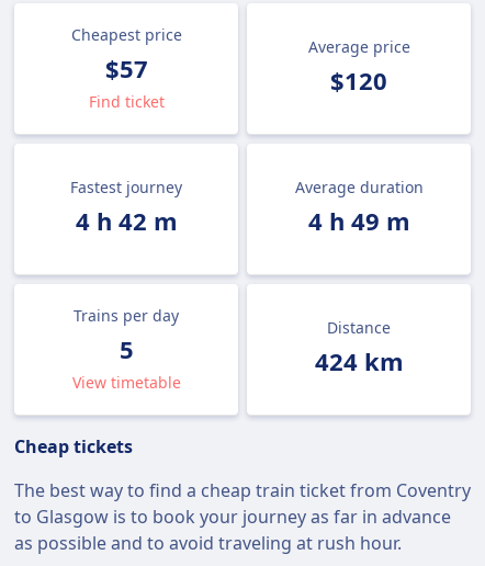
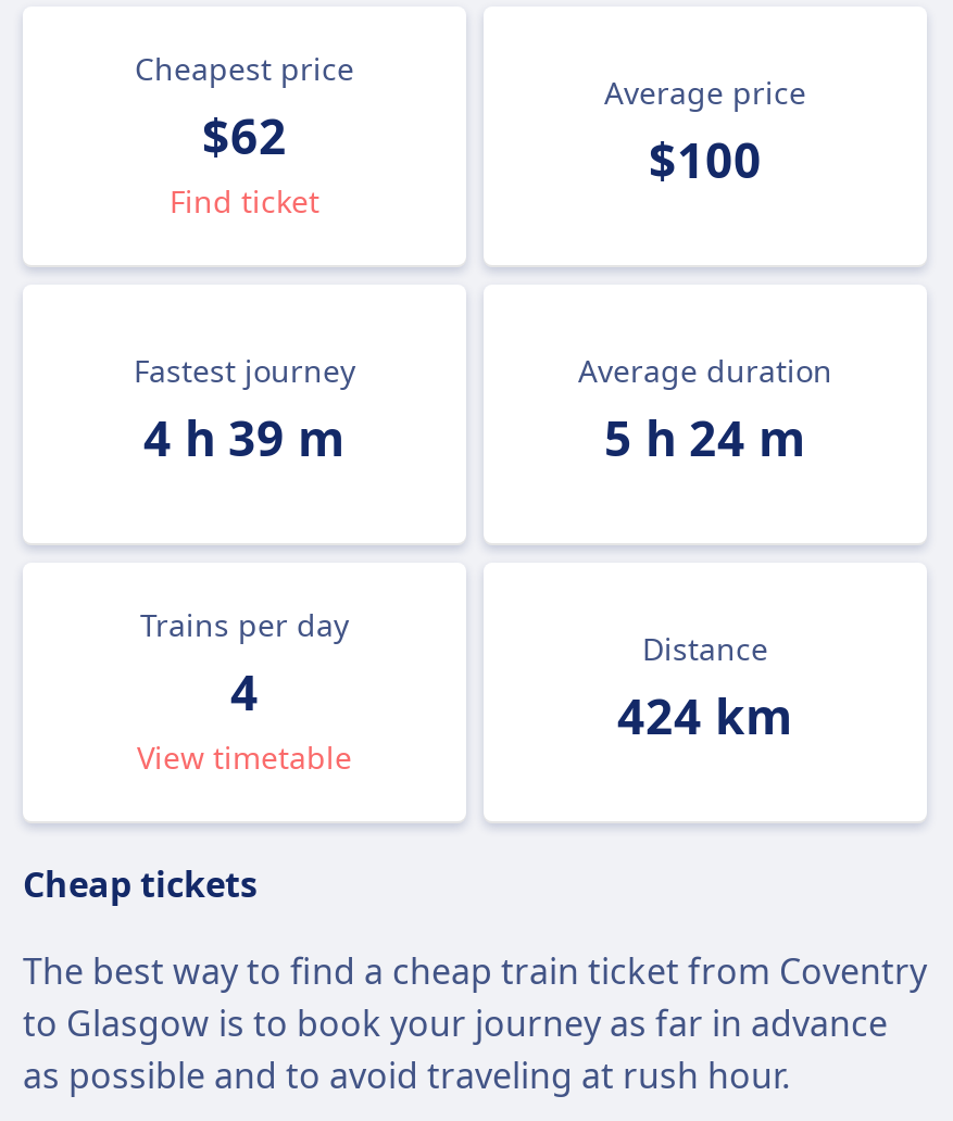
- $57
+ $62

- $120
+ $100

- 4 h 42 m
+ 4 h 39 m

- 4 h 49 m
+ 5 h 24 m

- 5
+ 4
